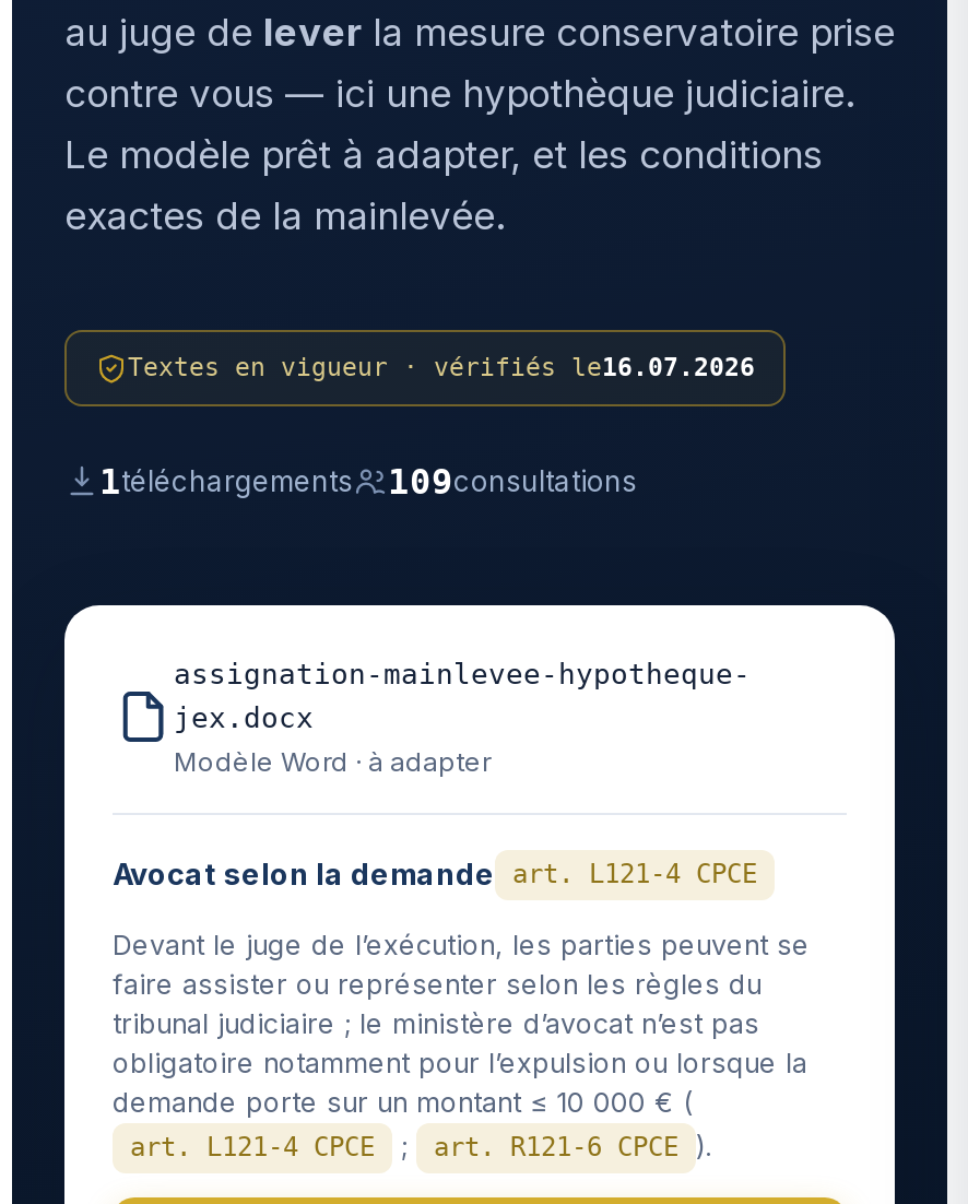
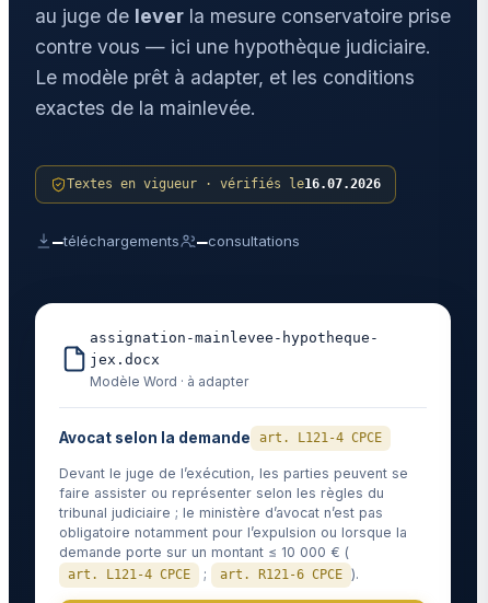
- 1téléchargements
+ —téléchargements

- 109consultations
+ —consultations
